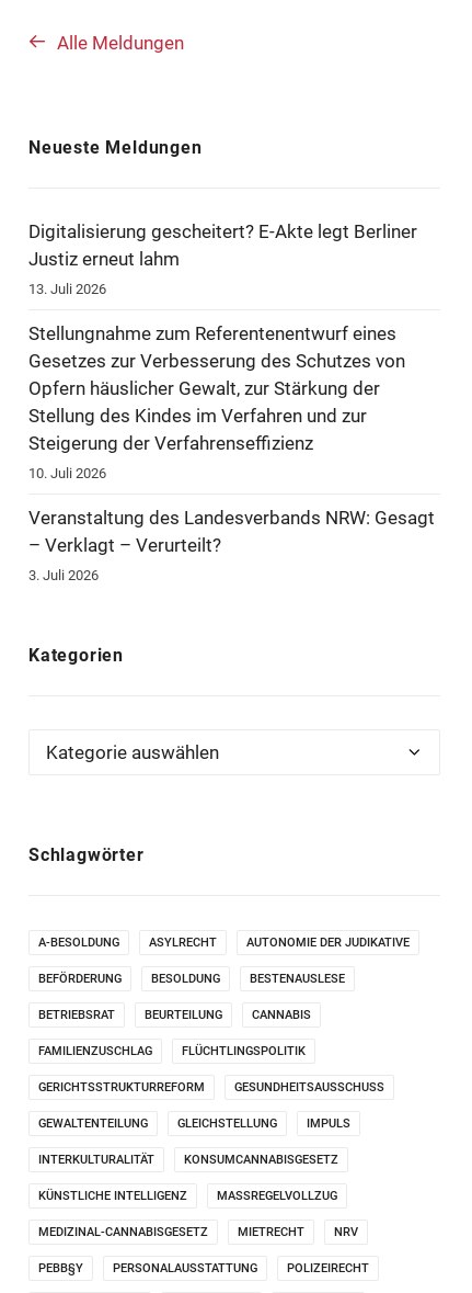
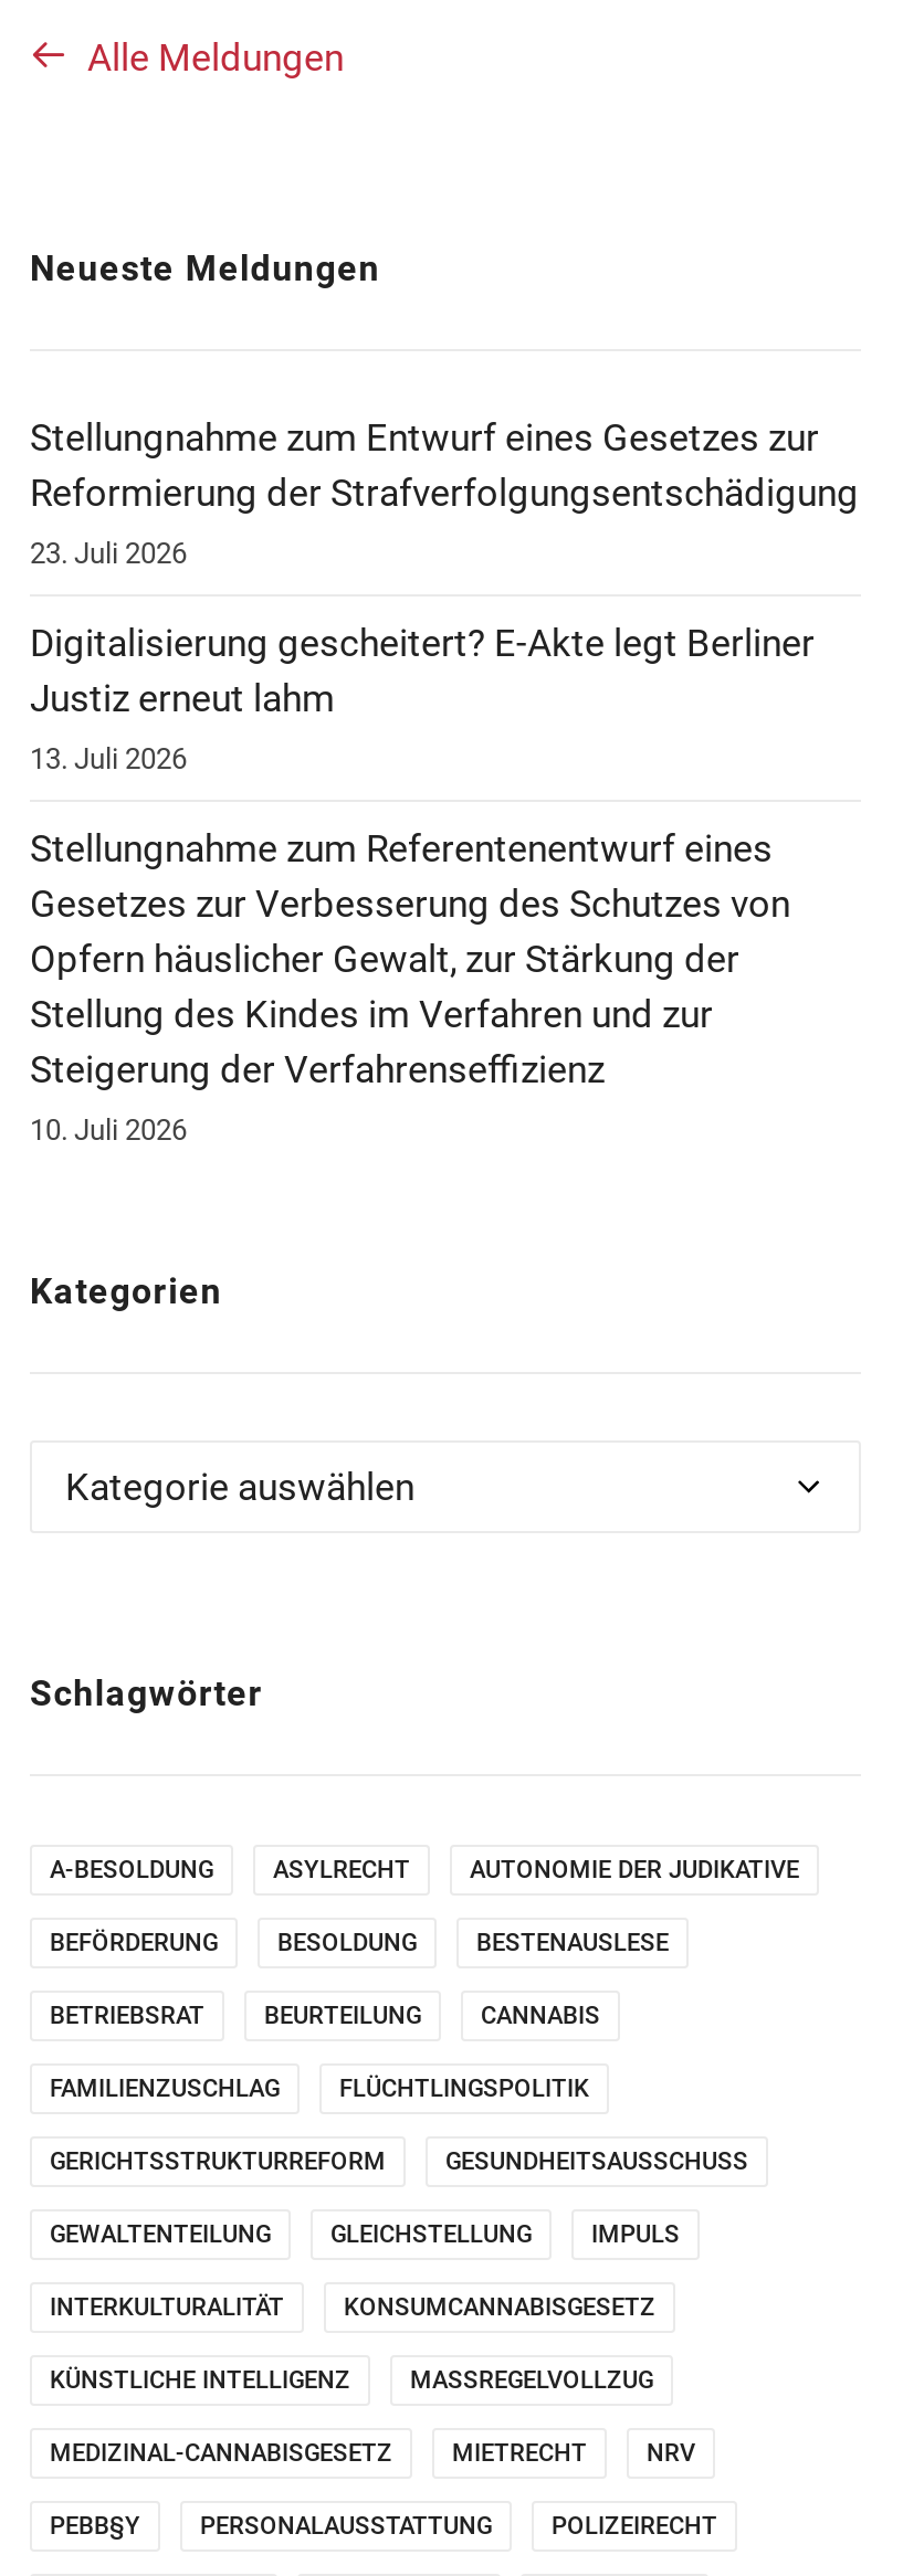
+ Stellungnahme zum Entwurf eines Gesetzes zur
+ Reformierung der Strafverfolgungsentschädigung
+ 23. Juli 2026

moved down: Digitalisierung gescheitert? E-Akte legt Berliner | Justiz erneut lahm | 13. Juli 2026 | ... | Steigerung der Verfahrenseffizienz | 10. Juli 2026

- Veranstaltung des Landesverbands NRW: Gesagt
- – Verklagt – Verurteilt?
- 3. Juli 2026
